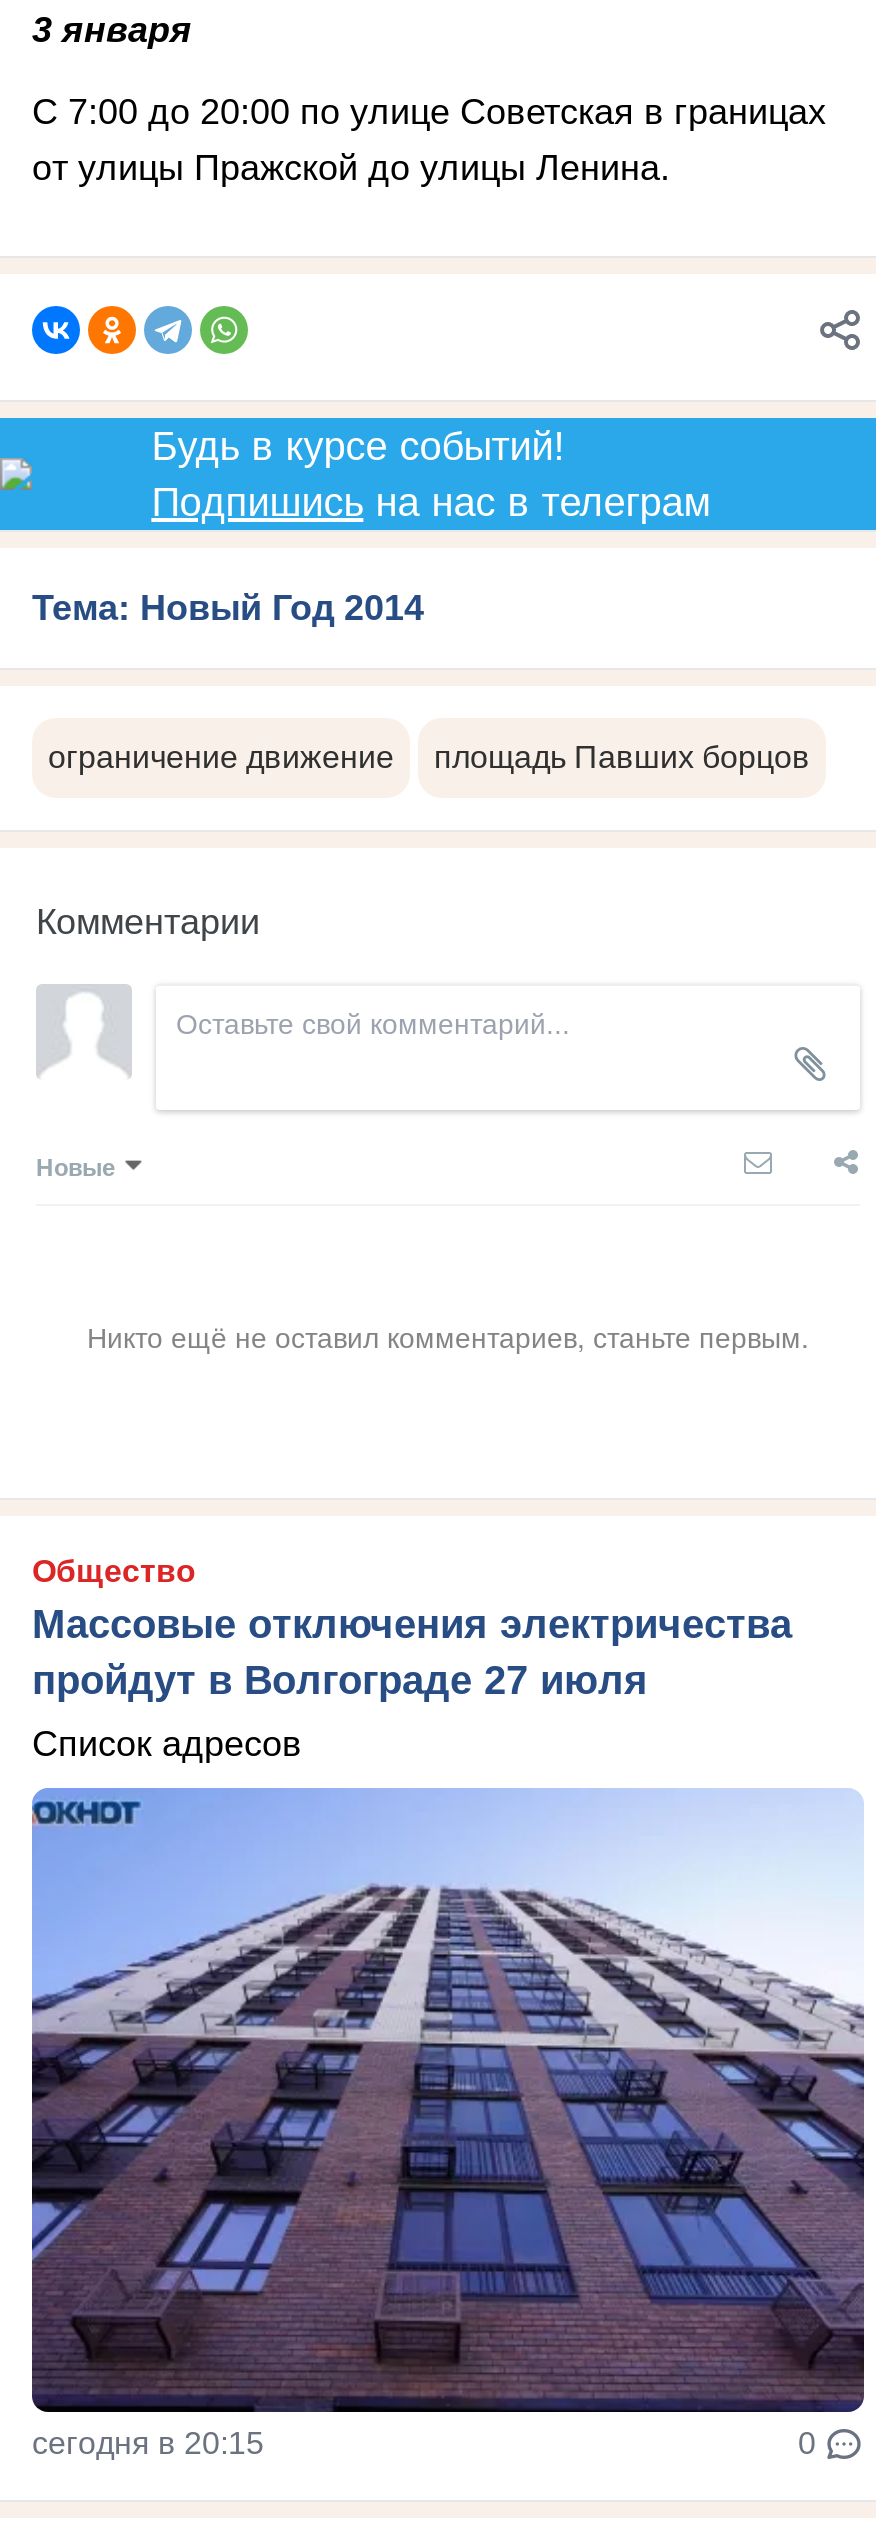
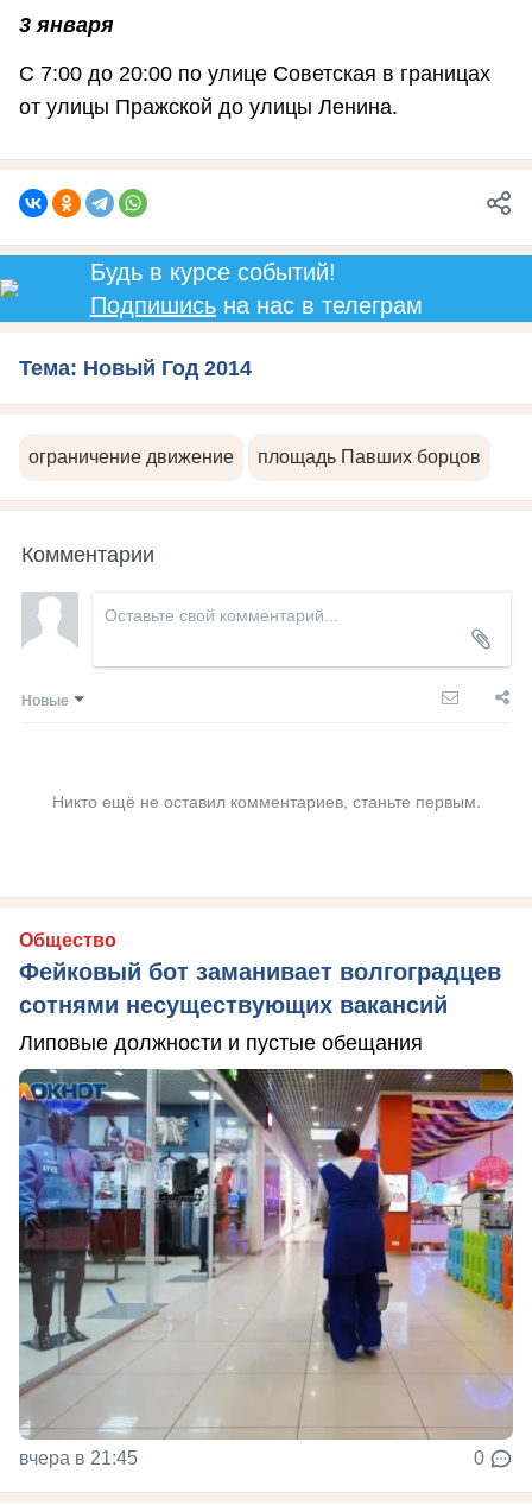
- Массовые отключения электричества
- пройдут в Волгограде 27 июля
+ Фейковый бот заманивает волгоградцев
+ сотнями несуществующих вакансий

- Список адресов
+ Липовые должности и пустые обещания

- [image]
- сегодня в 20:15
+ [image]
+ вчера в 21:45
